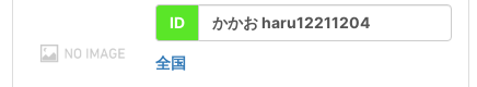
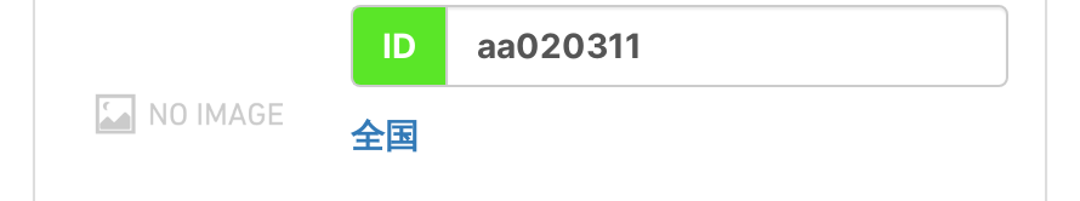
- ID かかお haru12211204
+ ID aa020311
